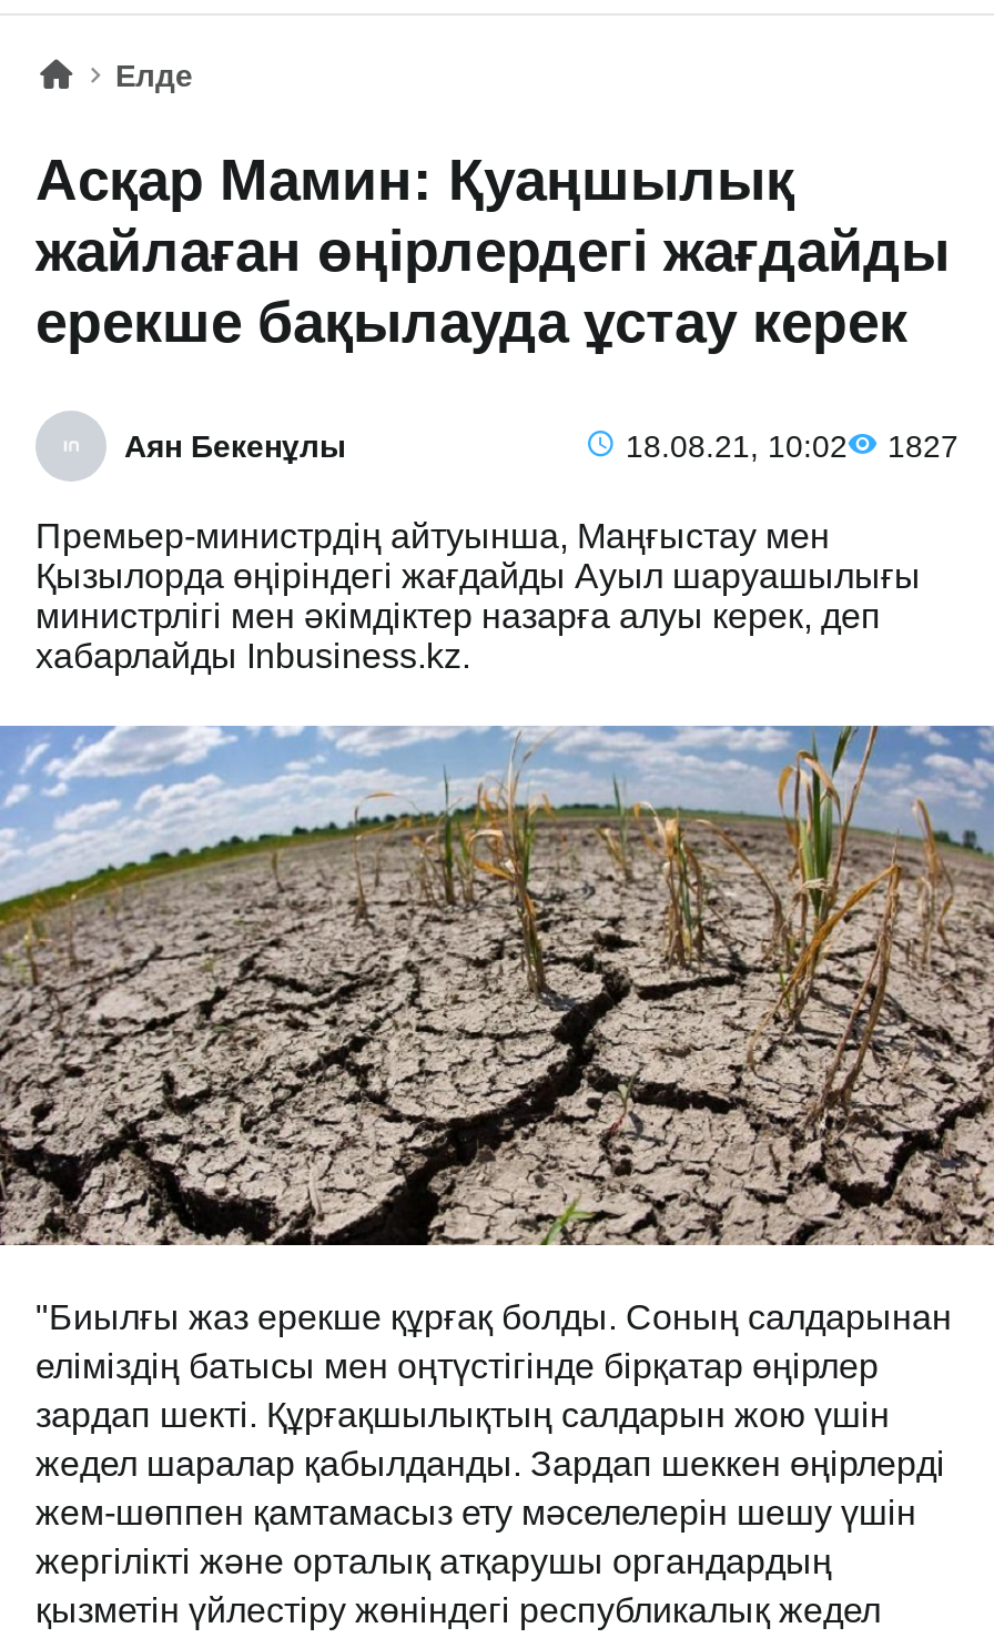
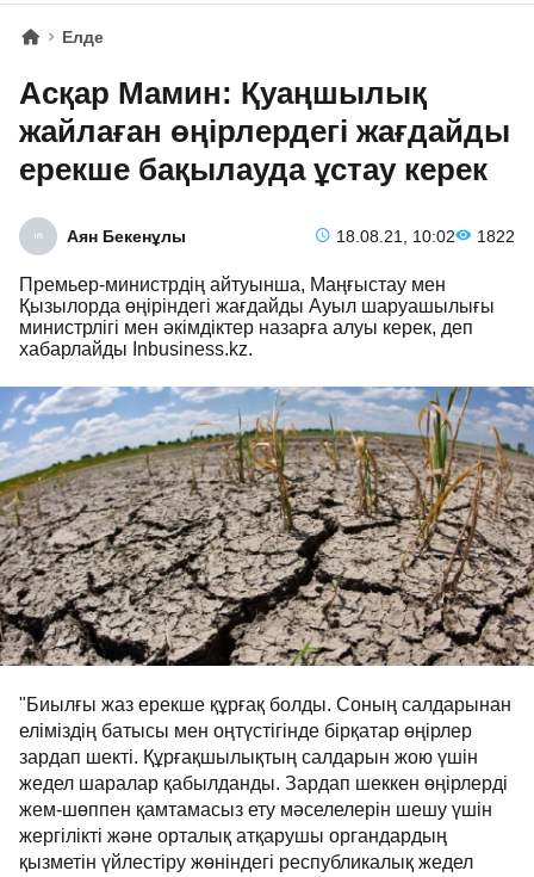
- 18.08.21, 10:02 1827
+ 18.08.21, 10:02 1822
